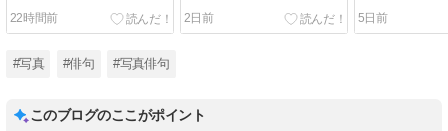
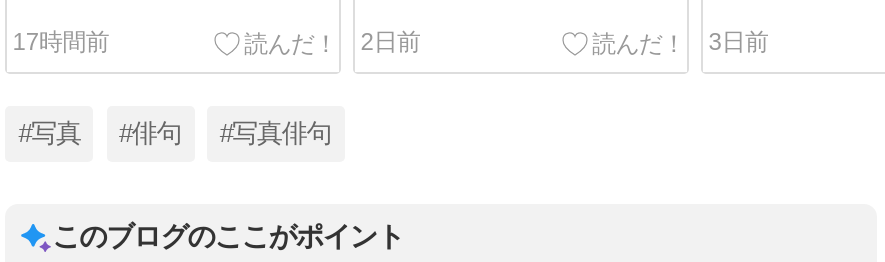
- 22時間前
+ 17時間前

- 5日前
+ 3日前
